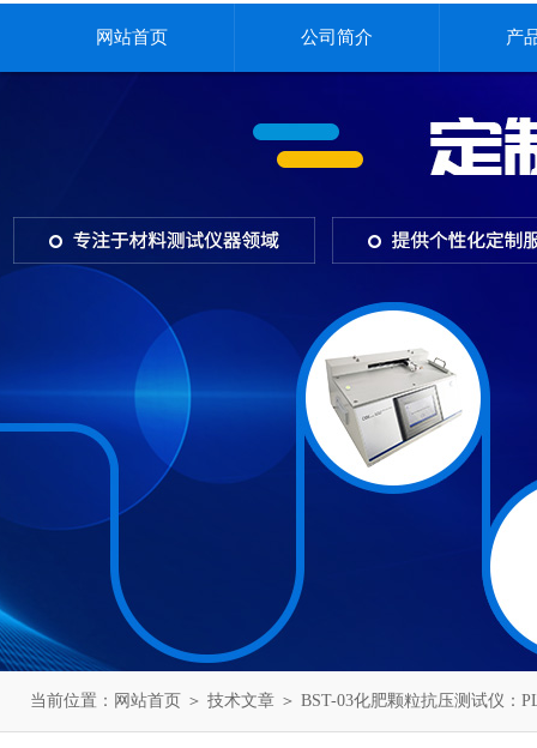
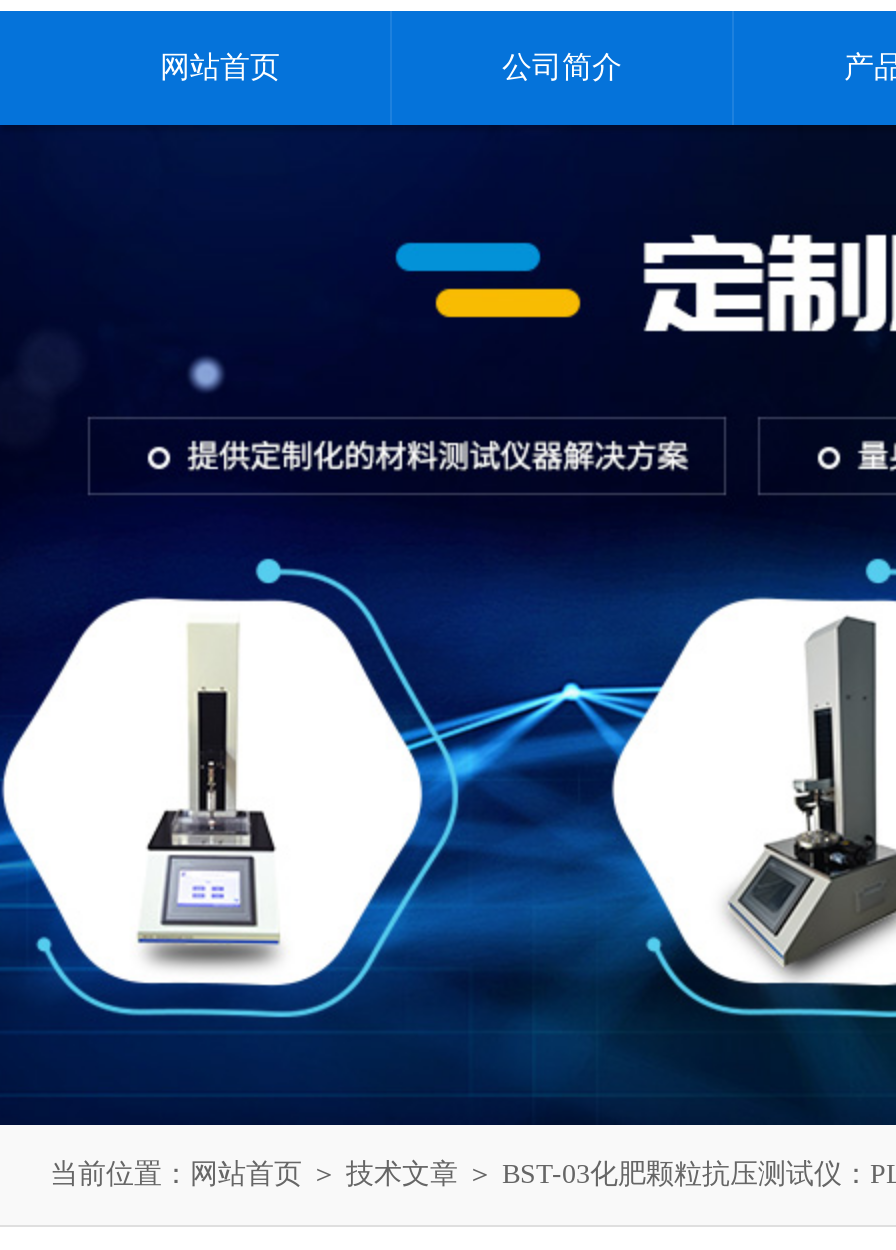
- [image]
+ [image]
